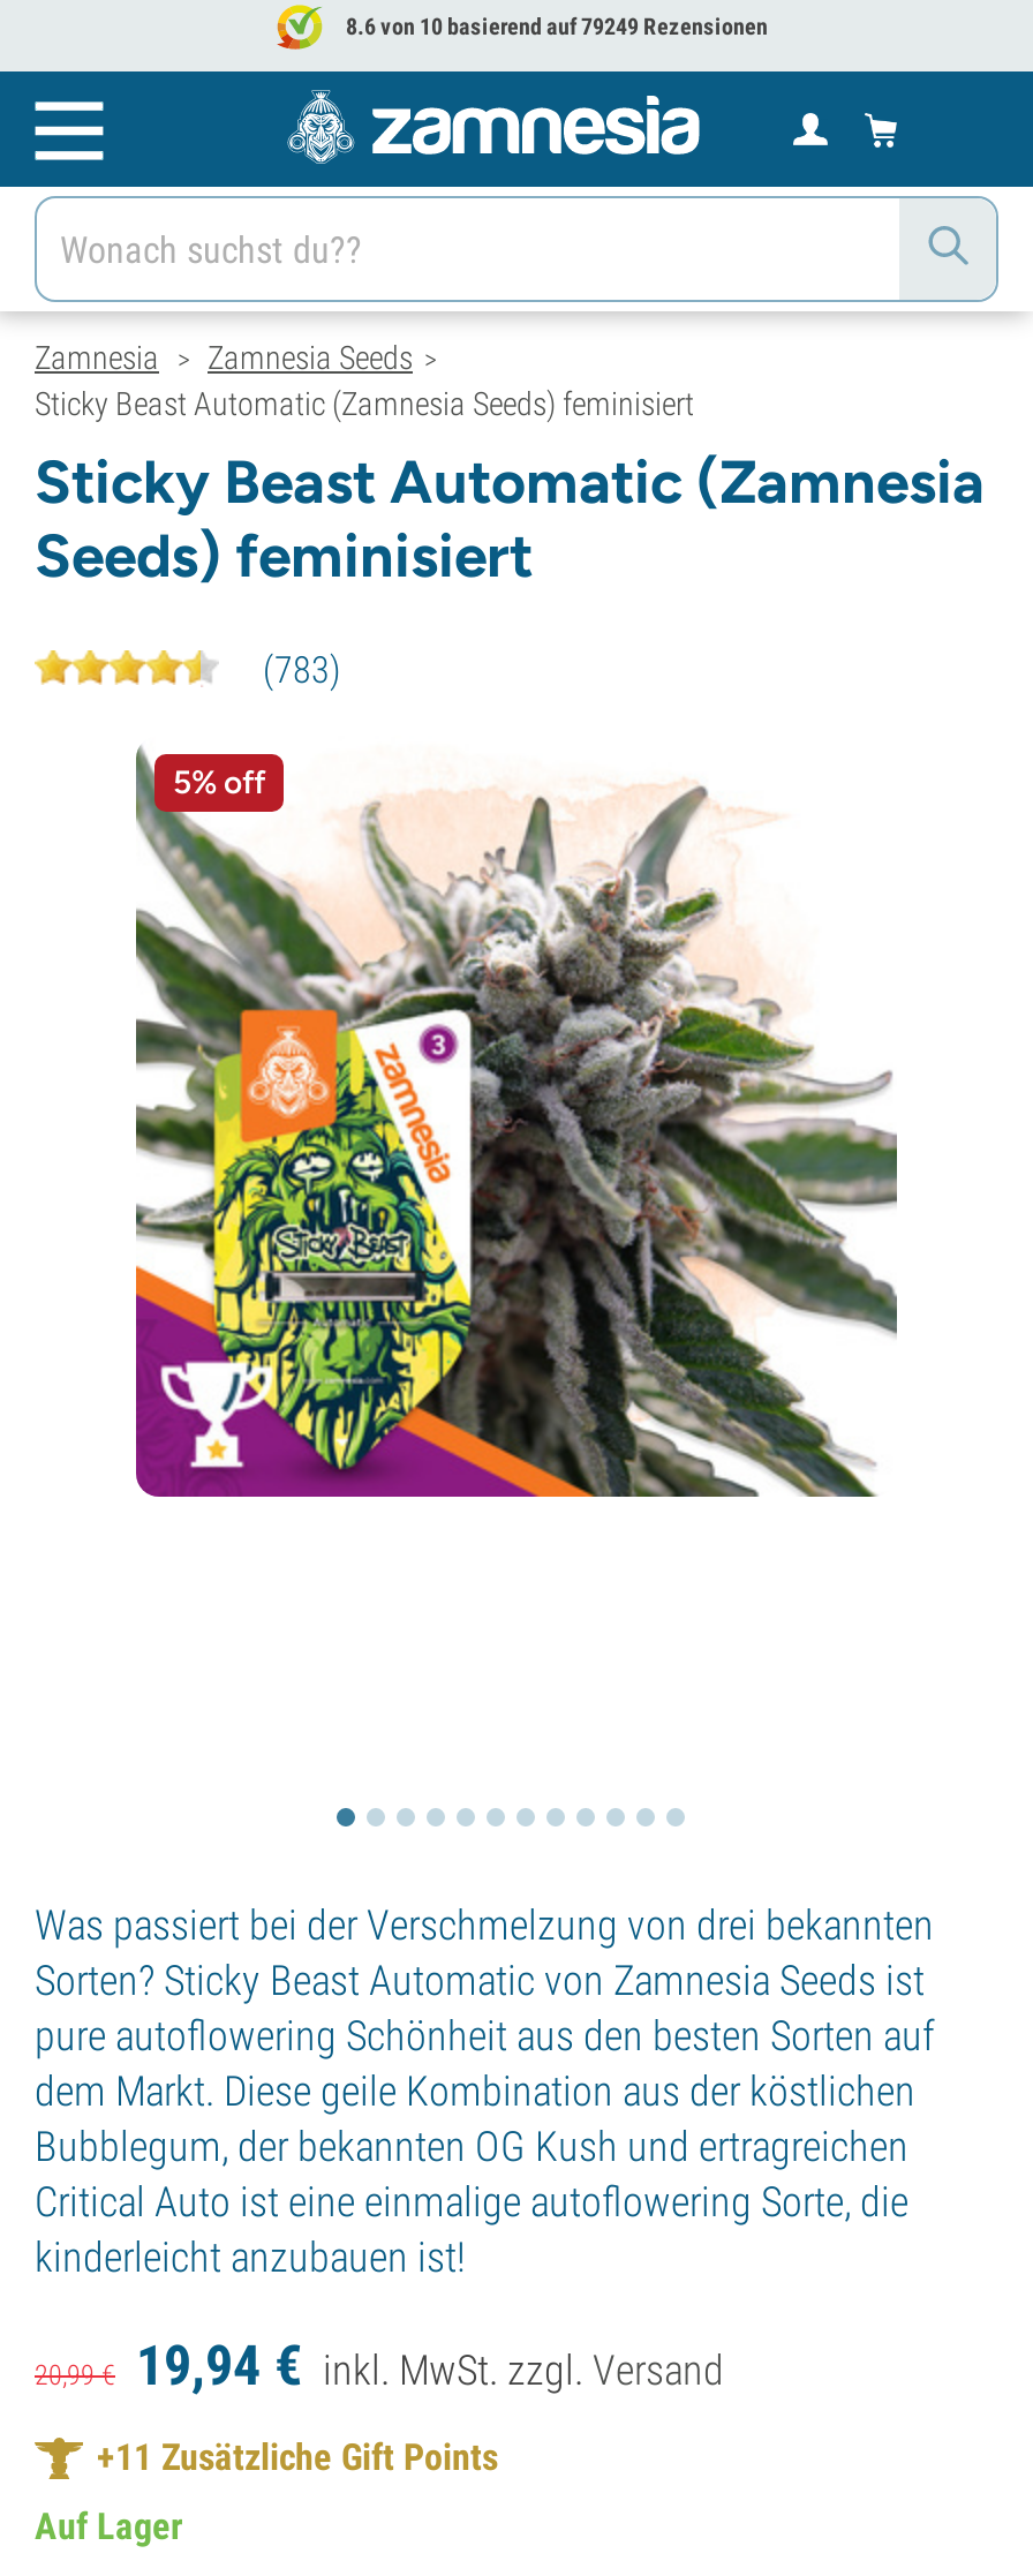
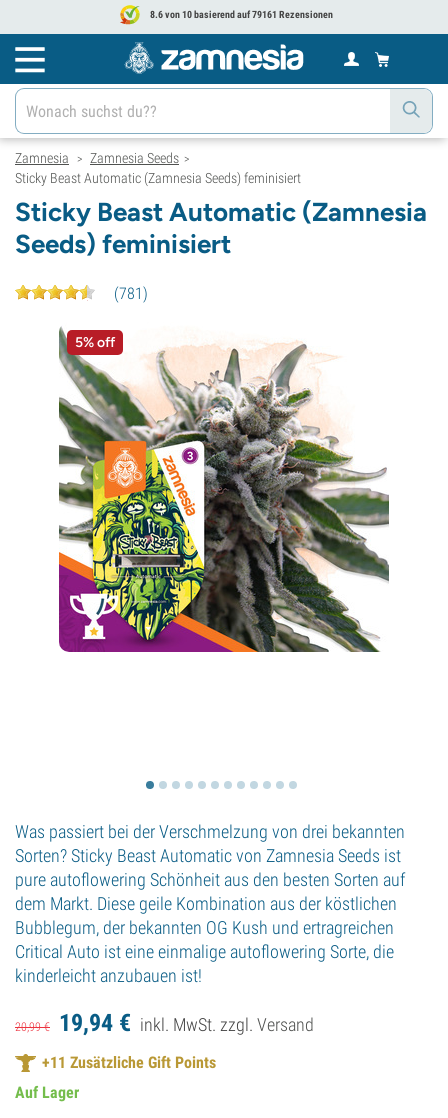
- 8.6 von 10 basierend auf 79249 Rezensionen
+ 8.6 von 10 basierend auf 79161 Rezensionen

- (783)
+ (781)
